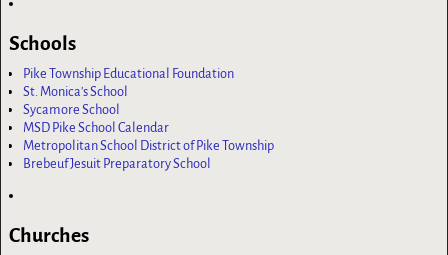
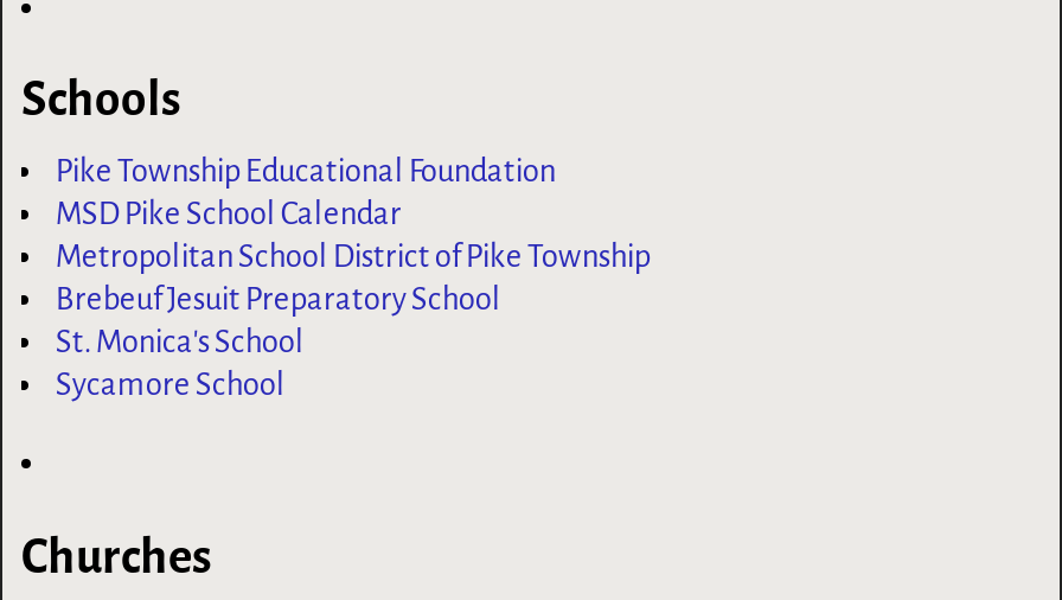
moved down: St. Monica's School | Sycamore School

moved up: MSD Pike School Calendar | Metropolitan School District of Pike Township | Brebeuf Jesuit Preparatory School
